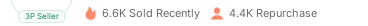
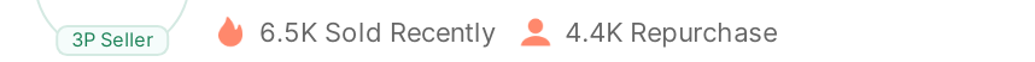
- 6.6K Sold Recently
+ 6.5K Sold Recently
